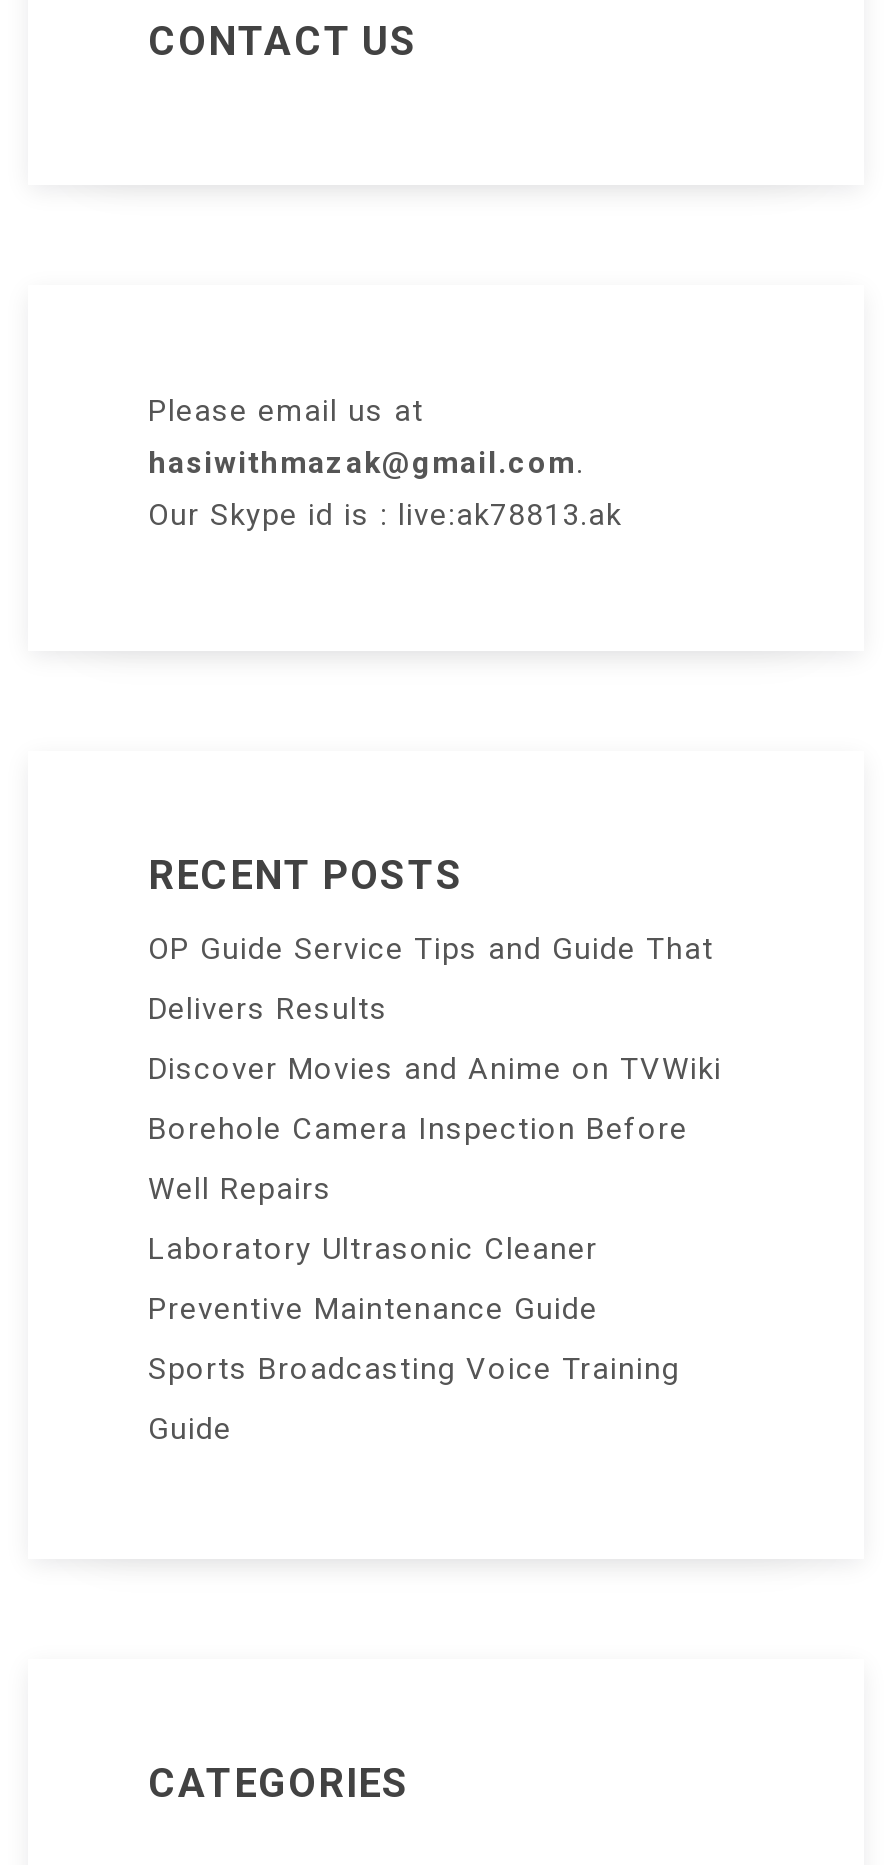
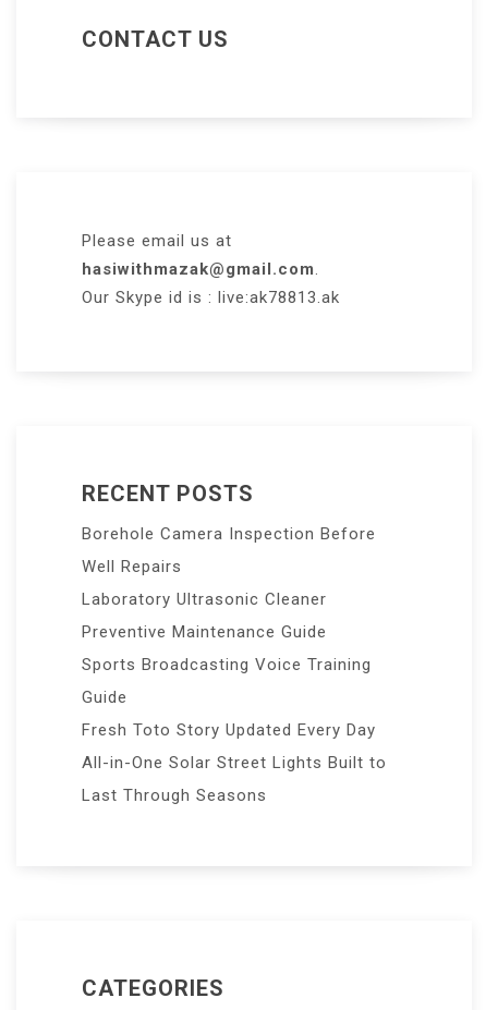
- OP Guide Service Tips and Guide That
- Delivers Results
- Discover Movies and Anime on TVWiki

moved up: Borehole Camera Inspection Before | Well Repairs | Laboratory Ultrasonic Cleaner | Preventive Maintenance Guide | Sports Broadcasting Voice Training | Guide

+ Fresh Toto Story Updated Every Day
+ All-in-One Solar Street Lights Built to
+ Last Through Seasons
